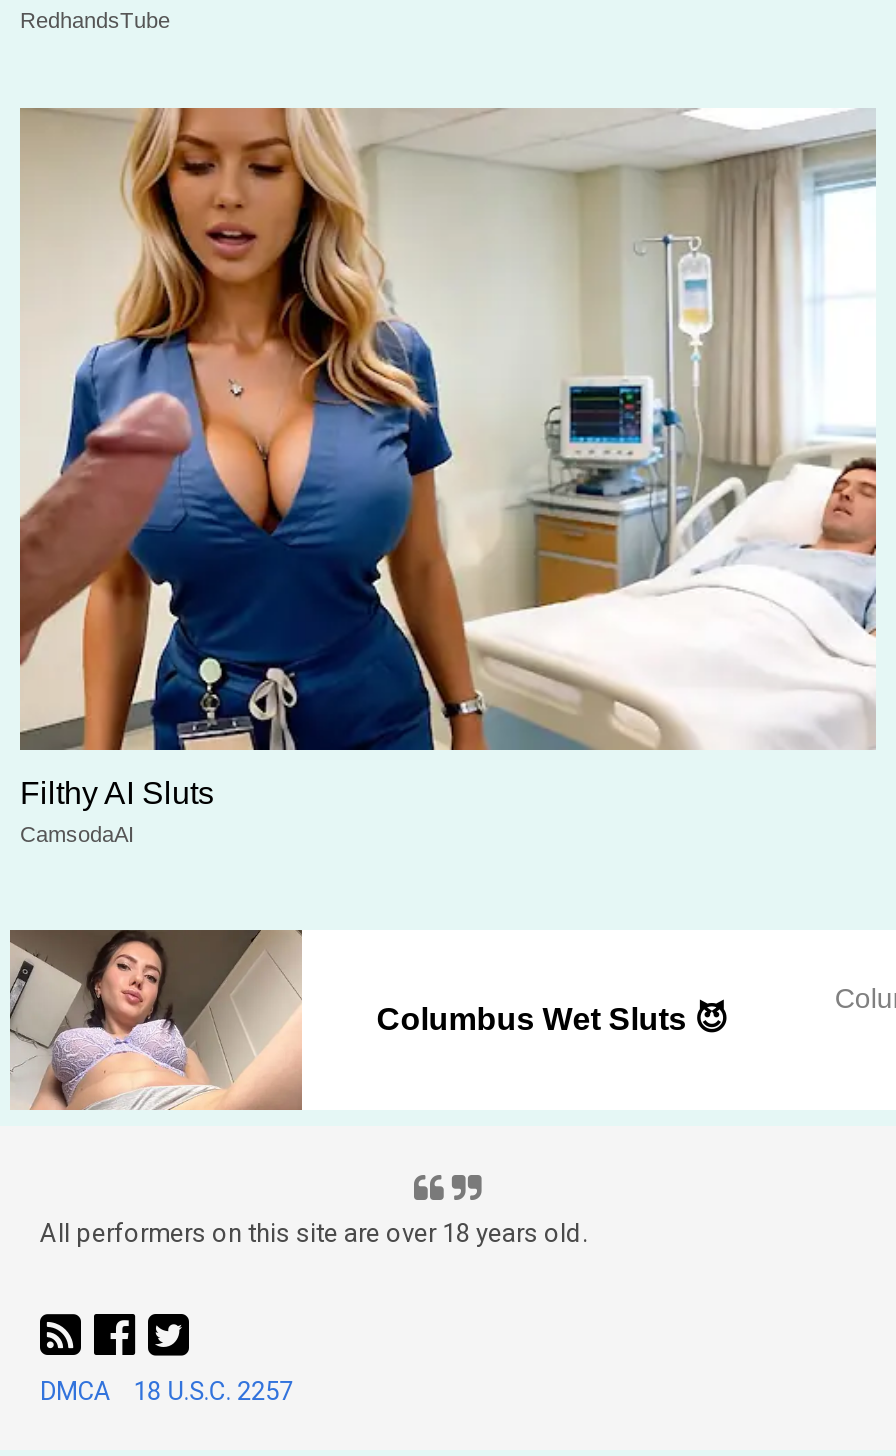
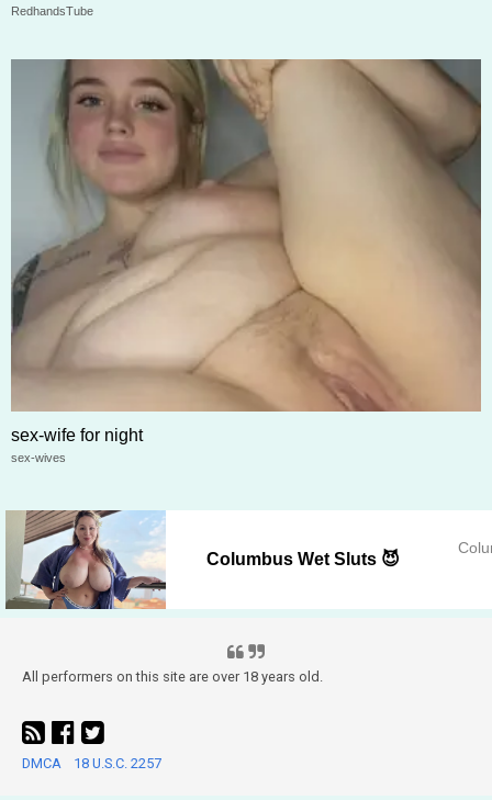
- [image]
- Filthy AI Sluts
- CamsodaAI
+ [image]
+ sex-wife for night
+ sex-wives

- [image]
+ [image]
